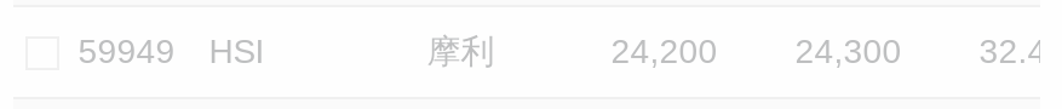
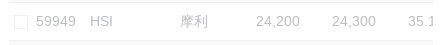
- 24,200 24,300 32.4
+ 24,200 24,300 35.1
